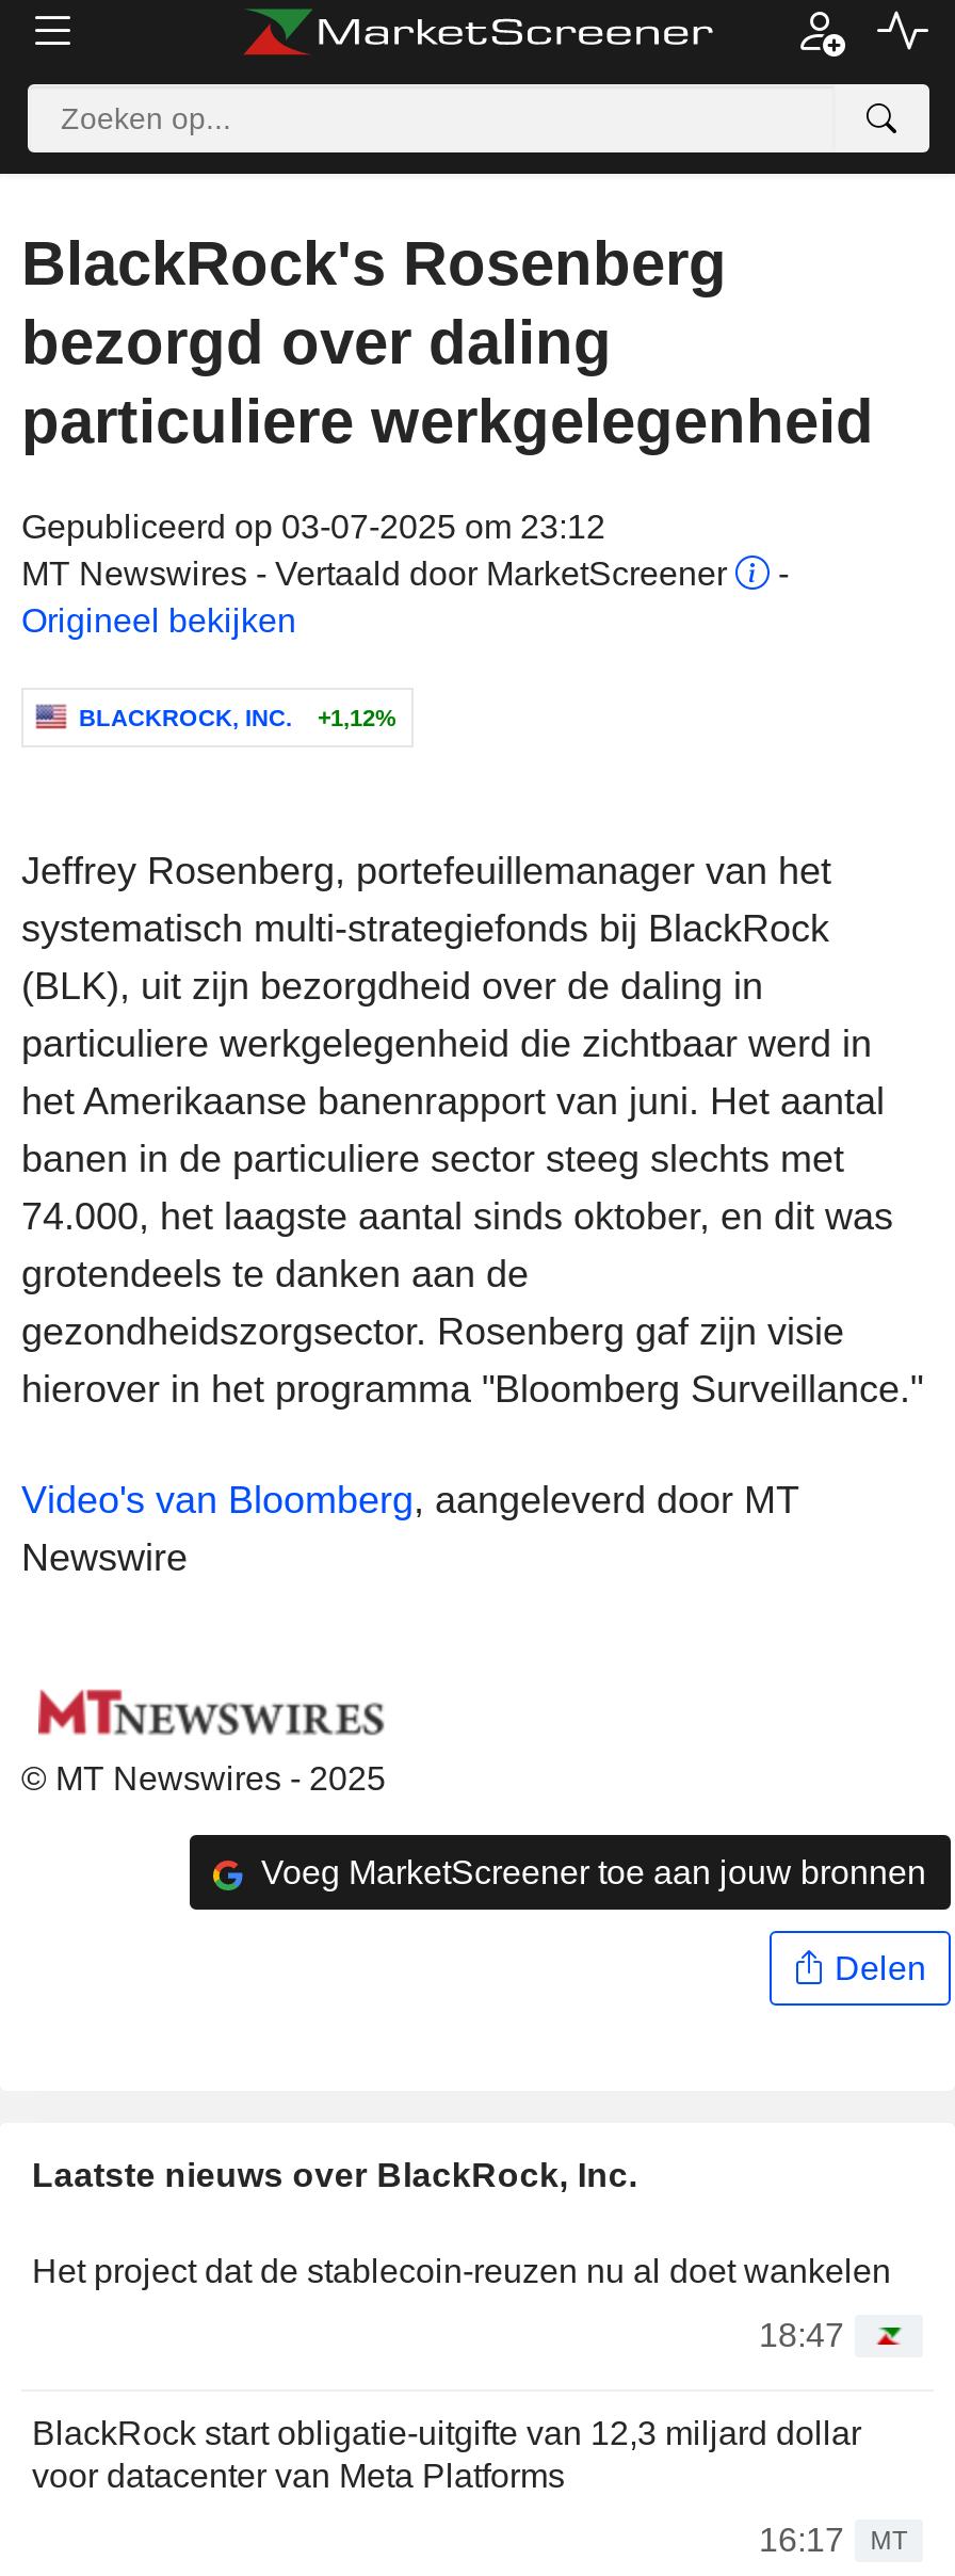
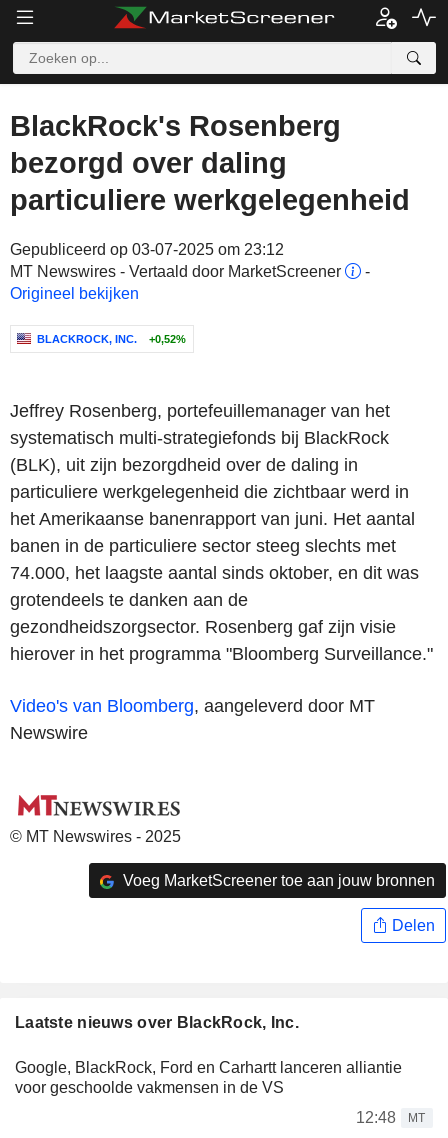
- BLACKROCK, INC. +1,12%
+ BLACKROCK, INC. +0,52%

- Het project dat de stablecoin-reuzen nu al doet wankelen
- 18:47
- BlackRock start obligatie-uitgifte van 12,3 miljard dollar
- voor datacenter van Meta Platforms
- 16:17
+ Google, BlackRock, Ford en Carhartt lanceren alliantie
+ voor geschoolde vakmensen in de VS
+ 12:48
